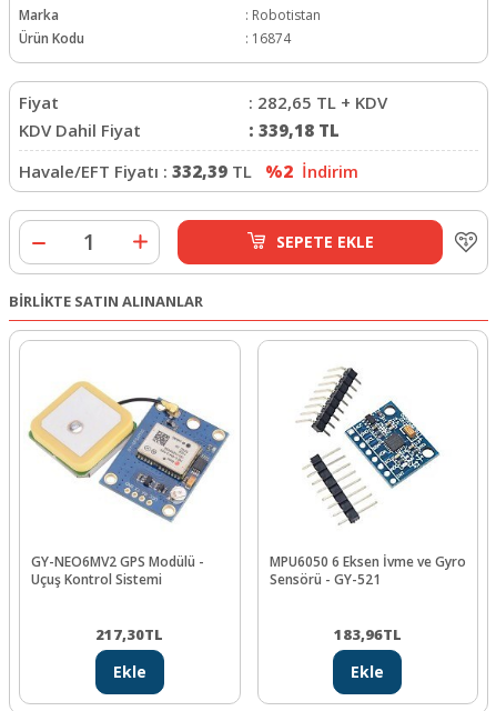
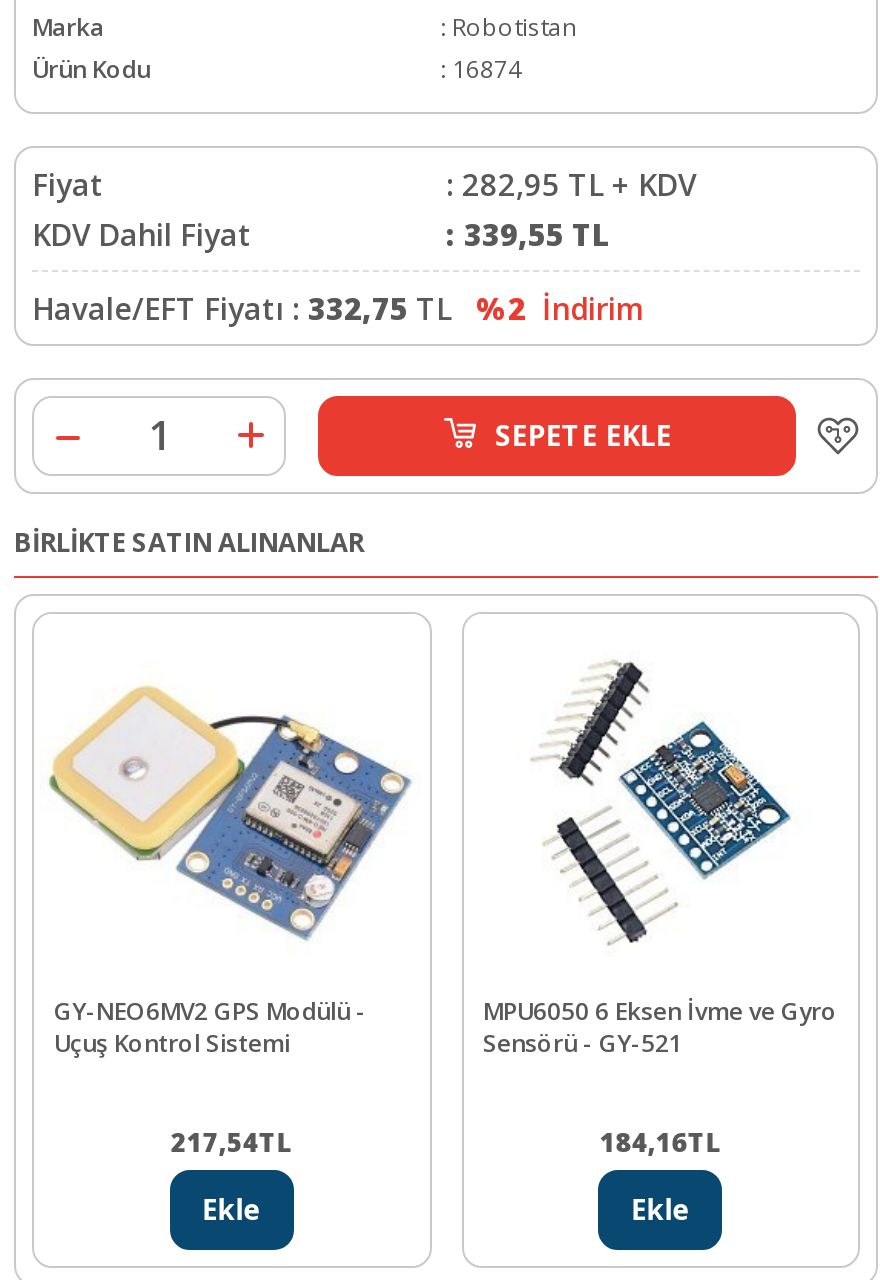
- : 282,65 TL + KDV
+ : 282,95 TL + KDV

- : 339,18 TL
+ : 339,55 TL

- Havale/EFT Fiyatı : 332,39 TL %2 İndirim
+ Havale/EFT Fiyatı : 332,75 TL %2 İndirim

- 217,30TL
+ 217,54TL

- 183,96TL
+ 184,16TL
